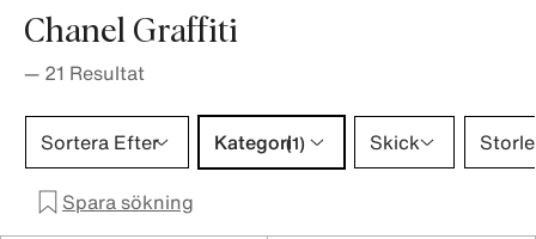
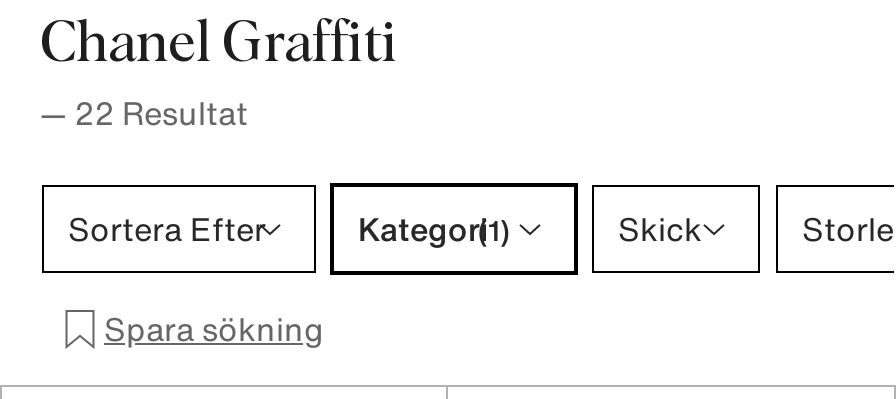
- — 21 Resultat
+ — 22 Resultat
